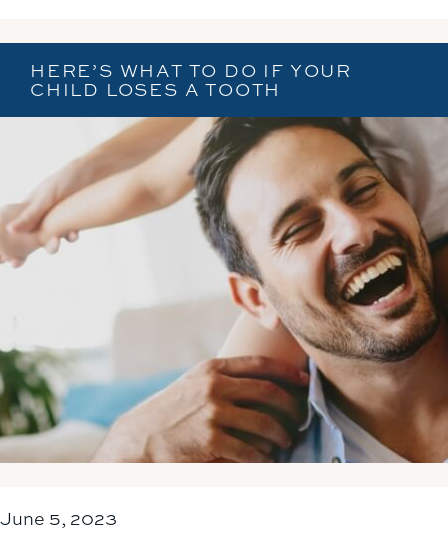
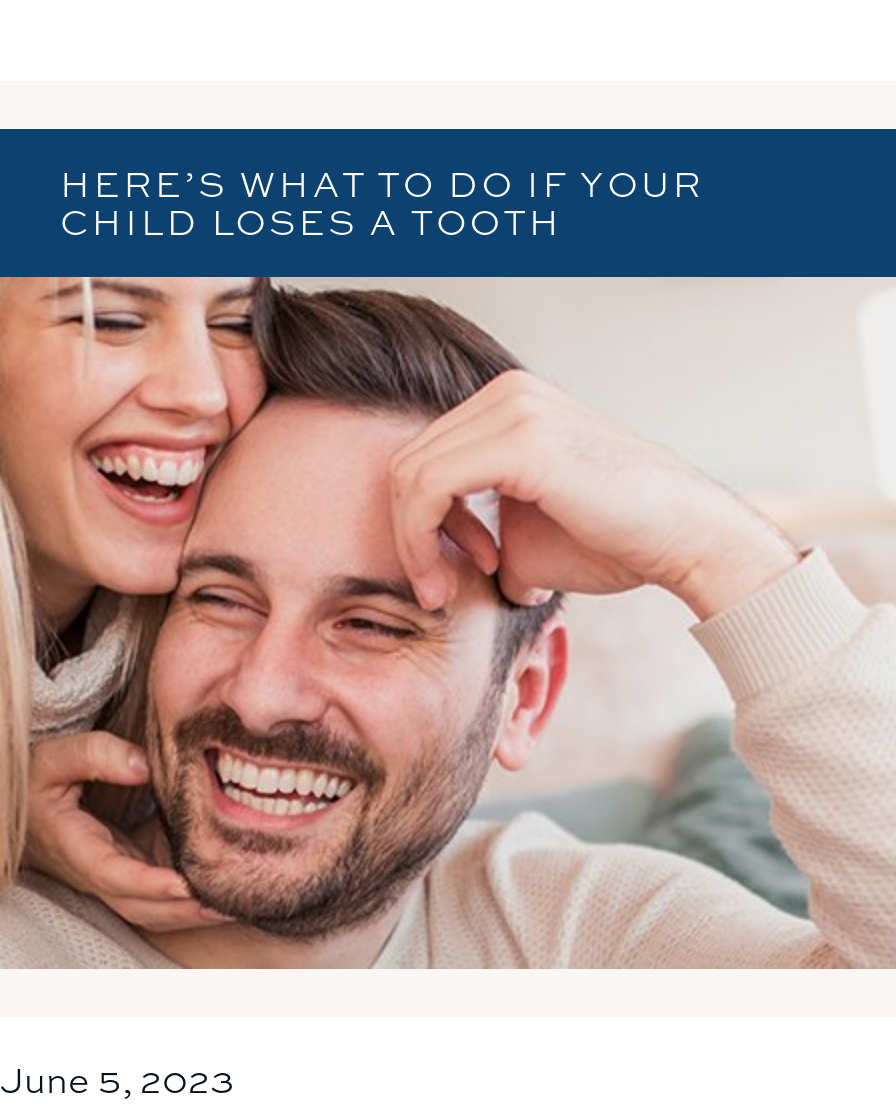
- [image]
+ [image]
